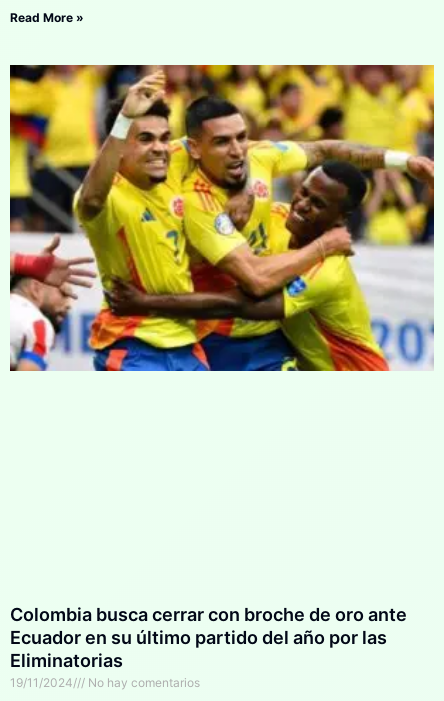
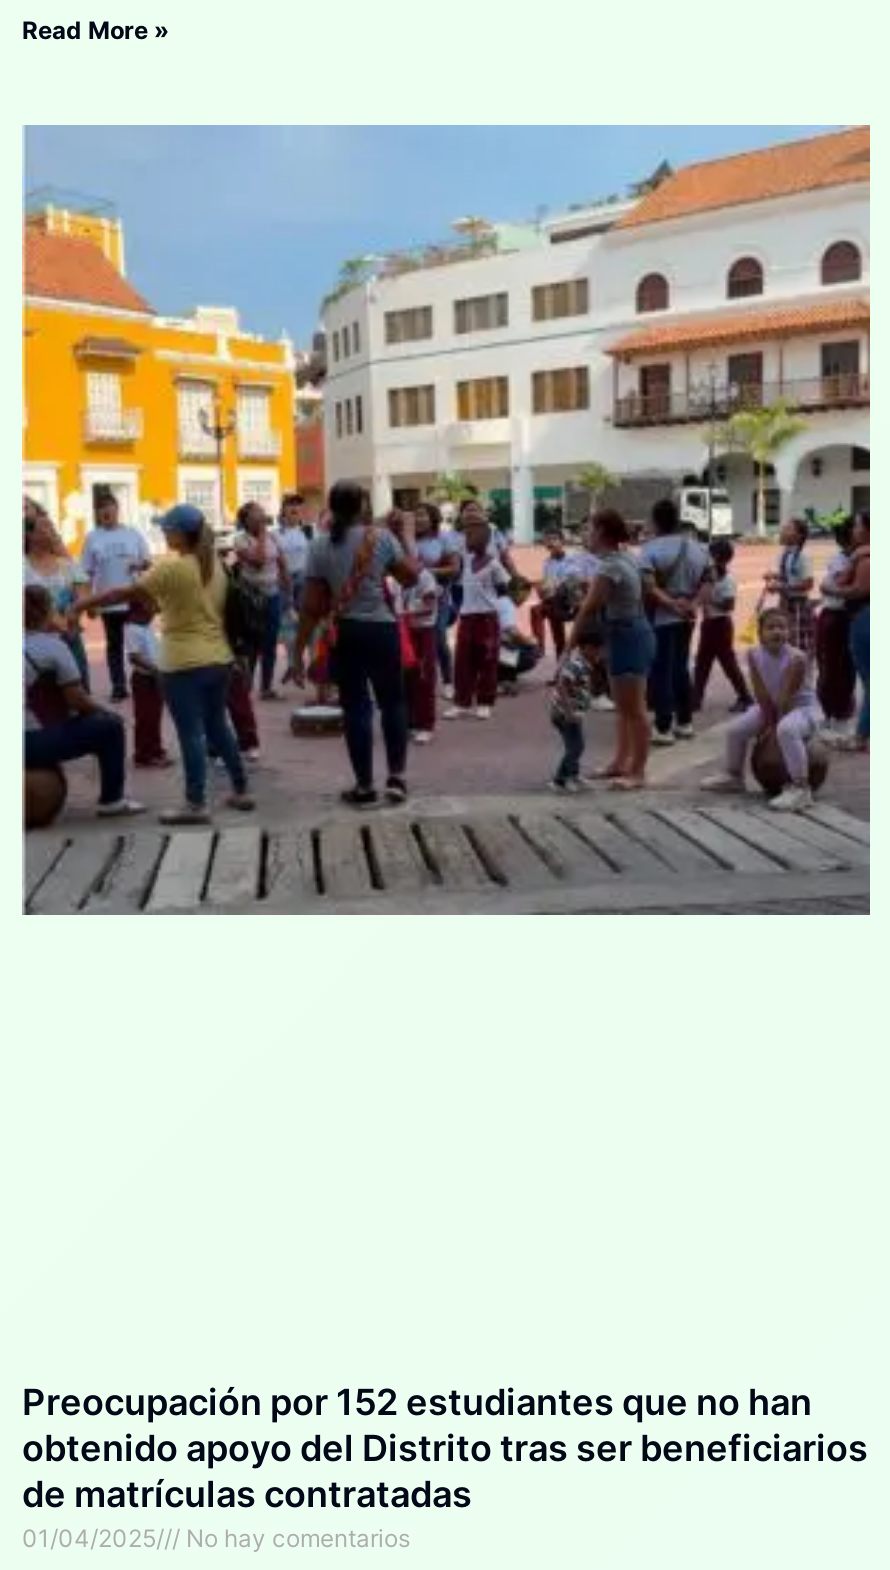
- [image]
+ [image]

- Colombia busca cerrar con broche de oro ante
- Ecuador en su último partido del año por las
- Eliminatorias
- 19/11/2024
+ Preocupación por 152 estudiantes que no han
+ obtenido apoyo del Distrito tras ser beneficiarios
+ de matrículas contratadas
+ 01/04/2025
